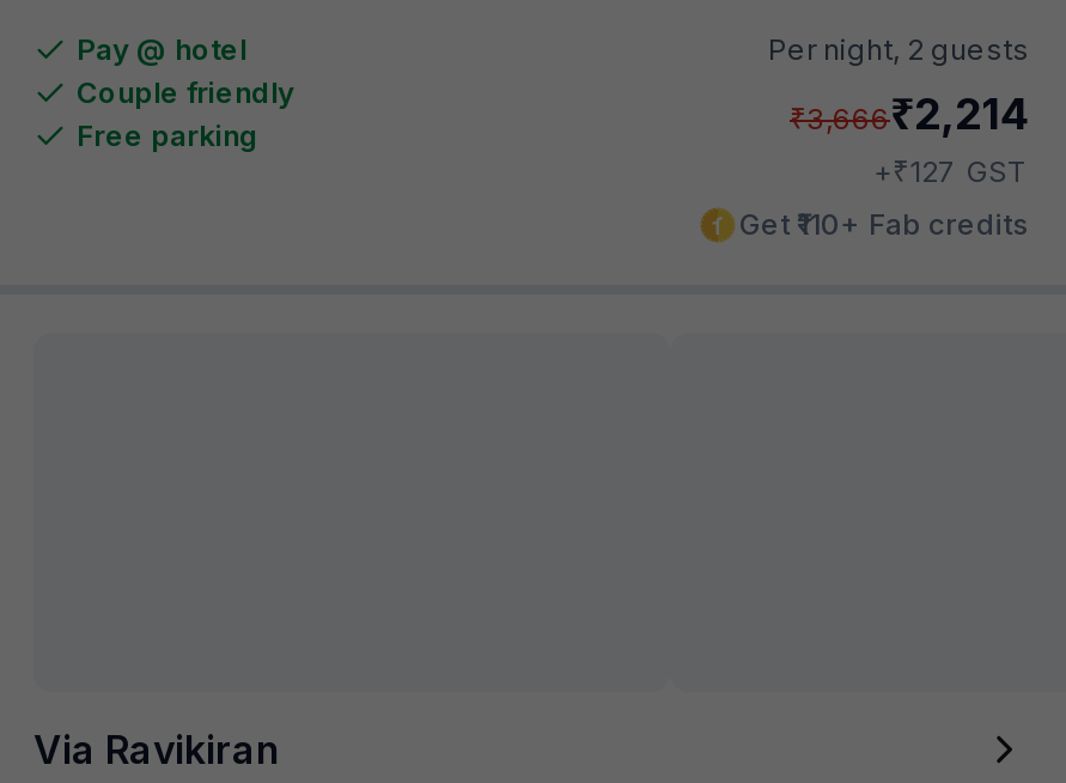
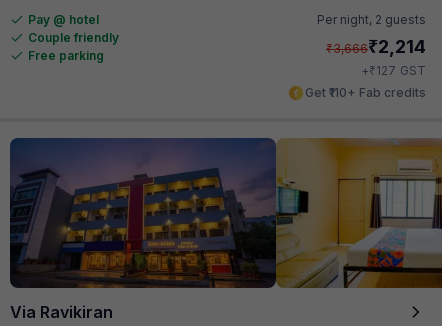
+ [image]
